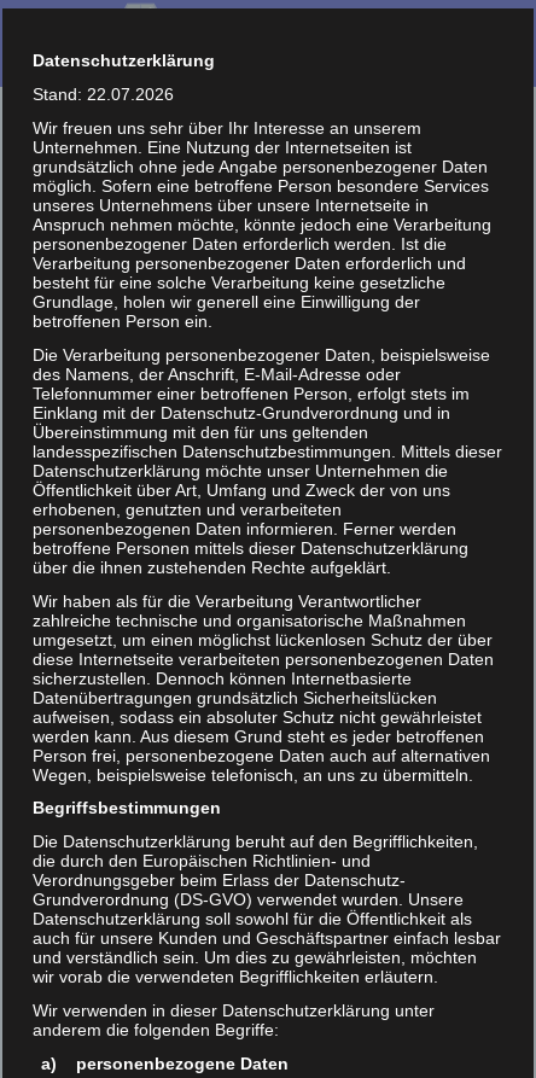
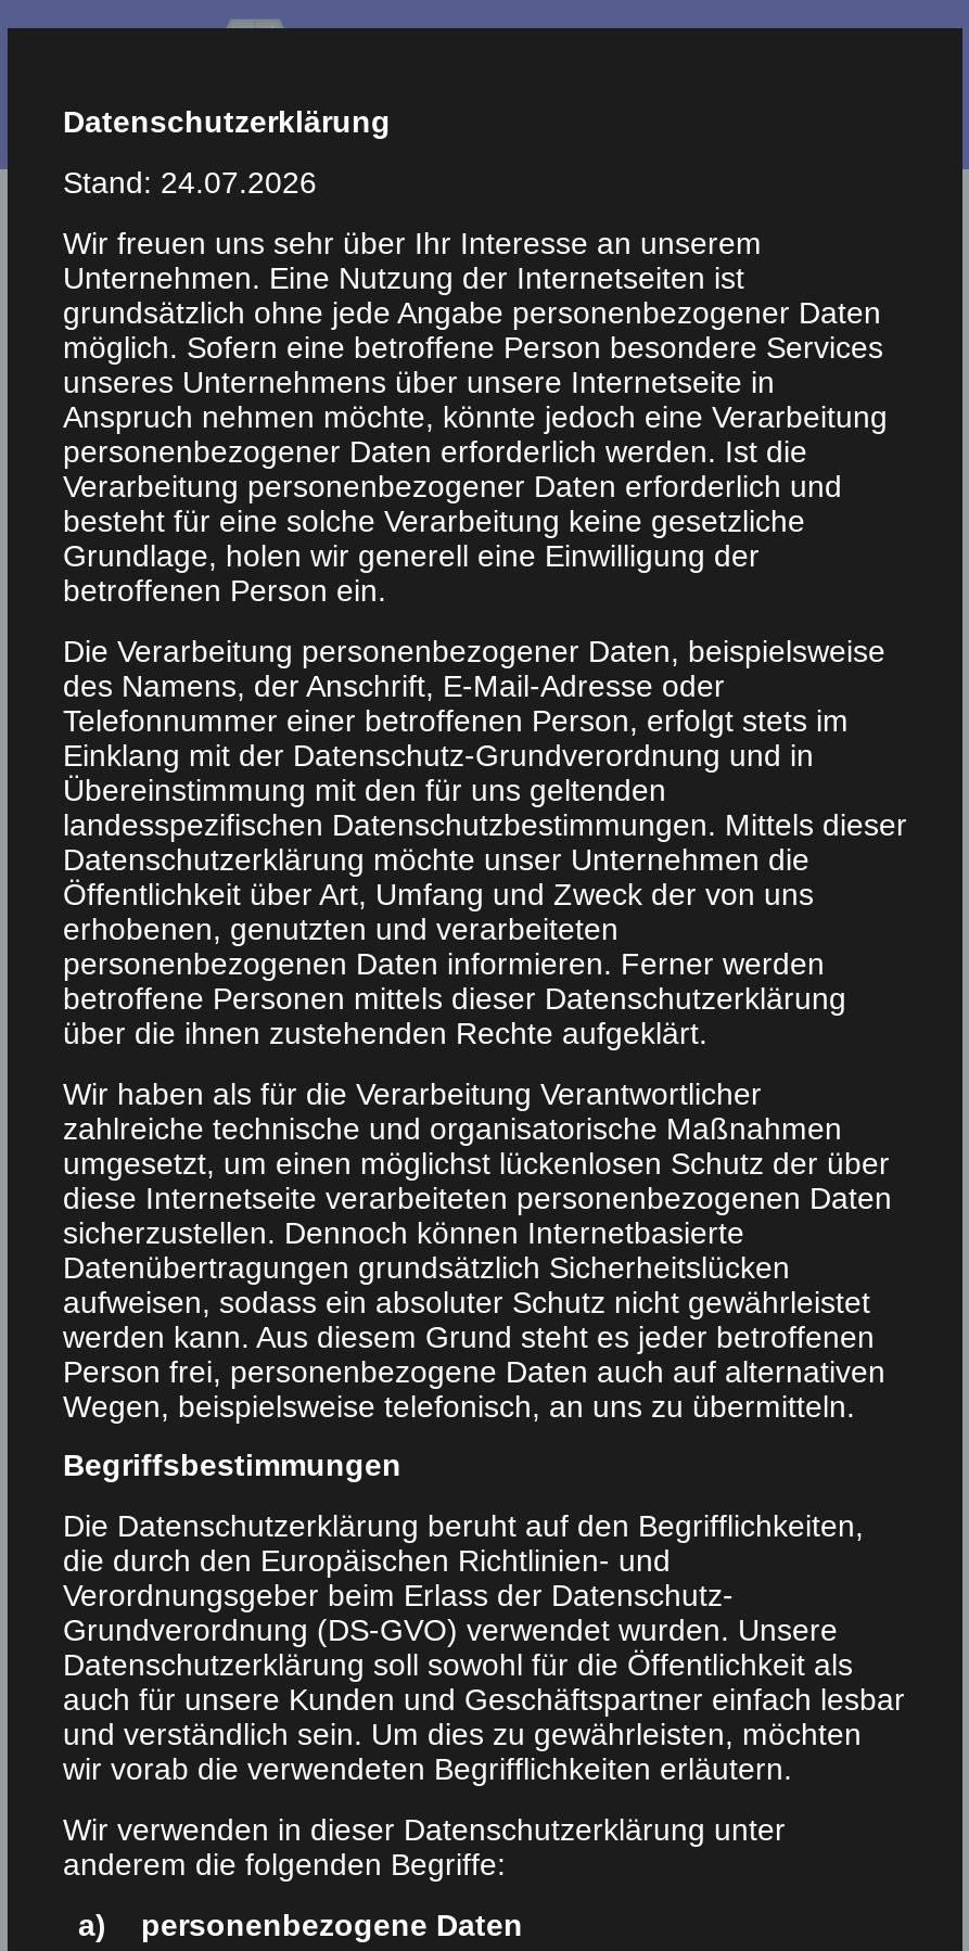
- Stand: 22.07.2026
+ Stand: 24.07.2026
